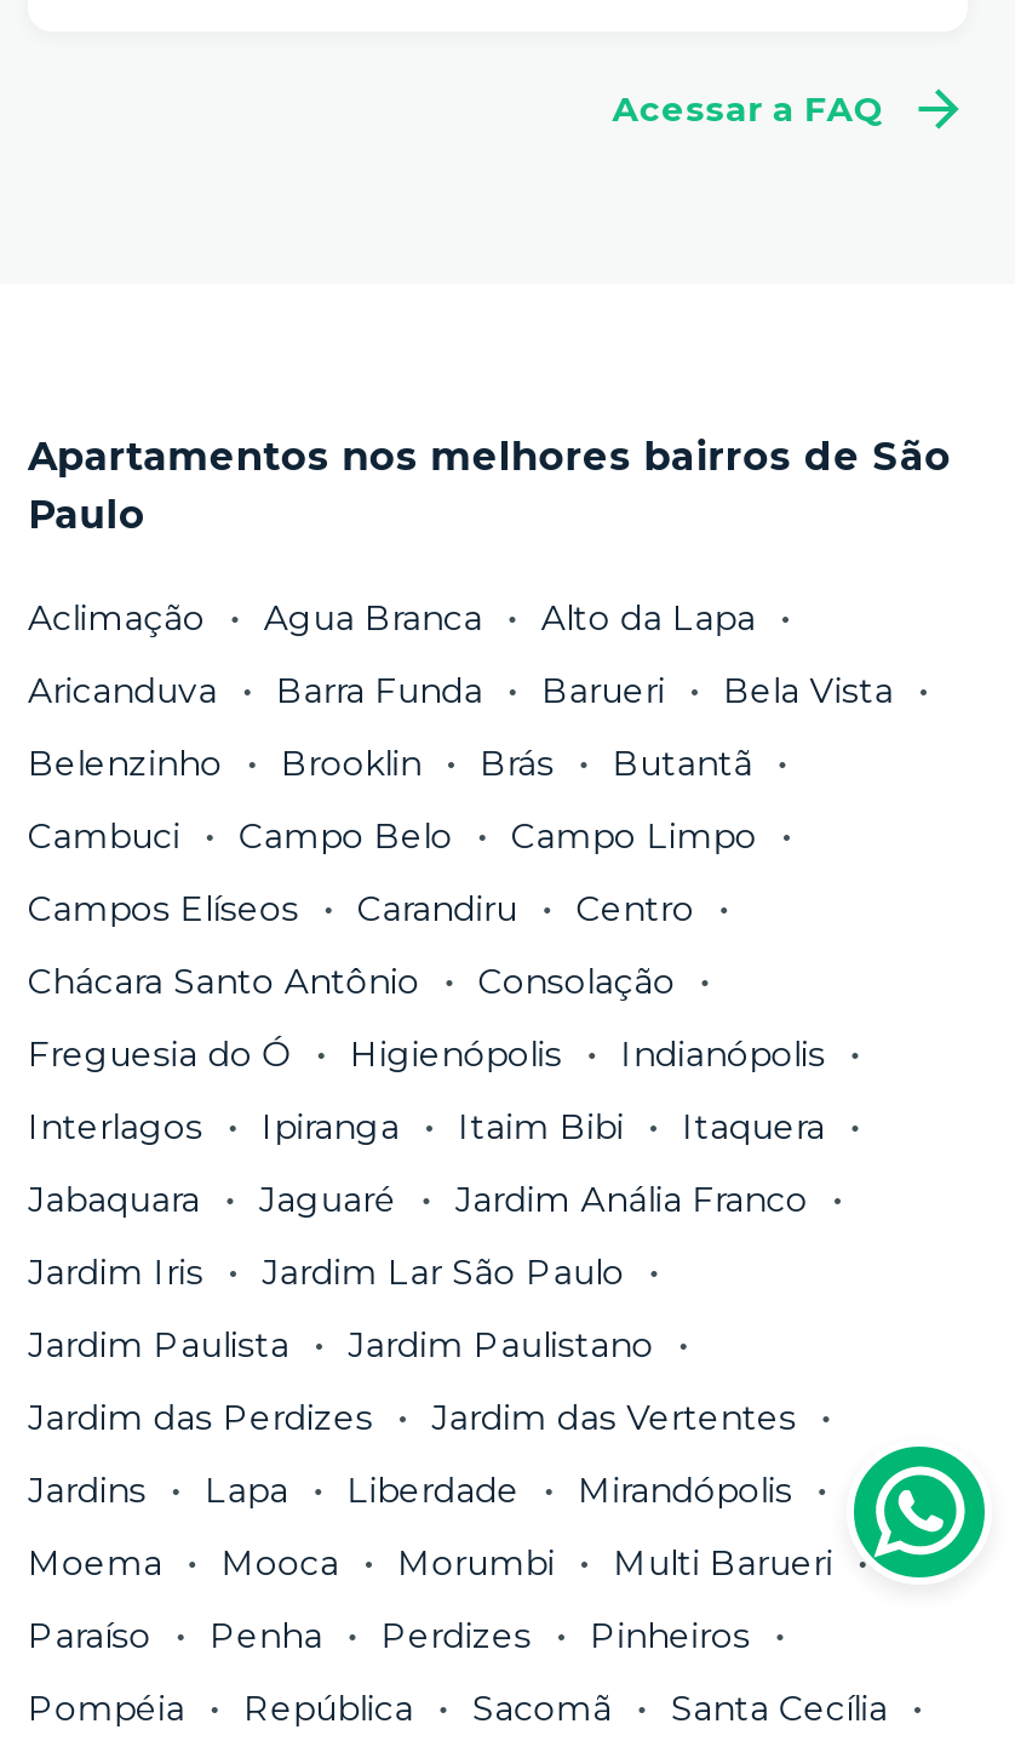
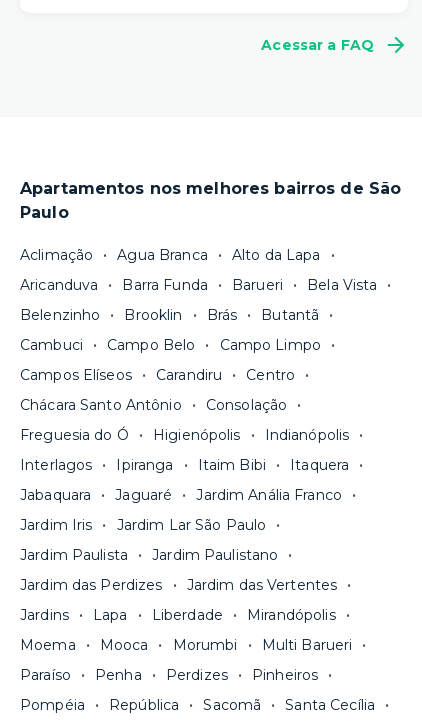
- [image]
